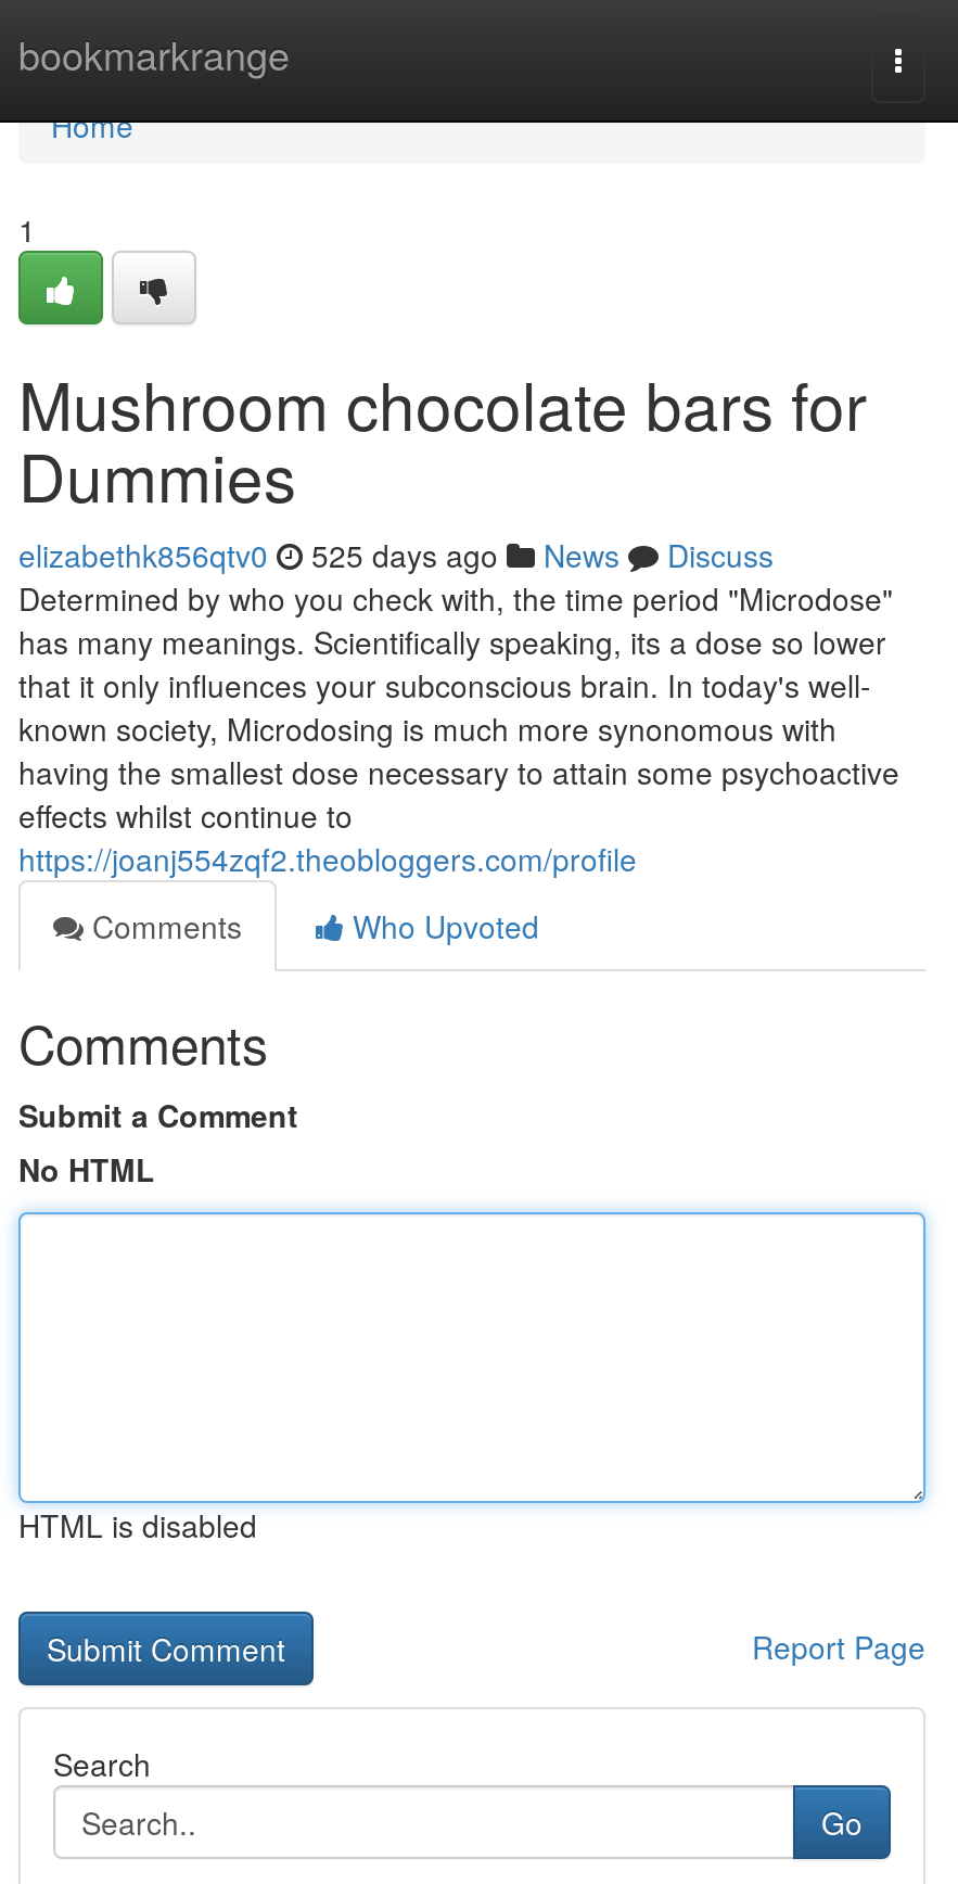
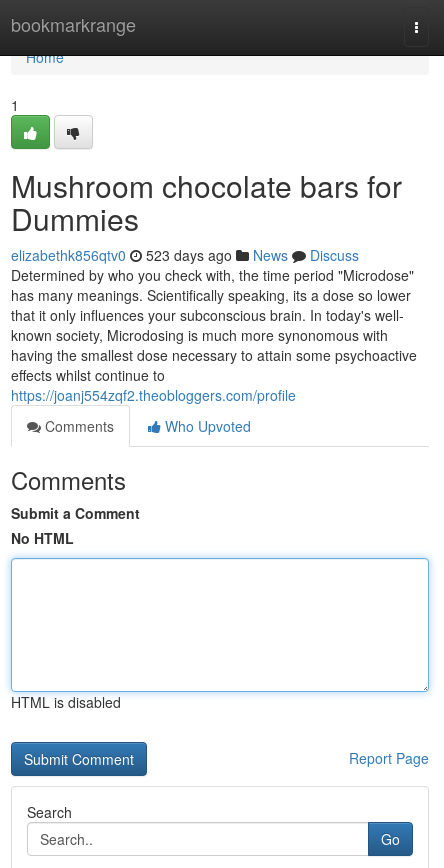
- elizabethk856qtv0 525 days ago News Discuss
+ elizabethk856qtv0 523 days ago News Discuss
